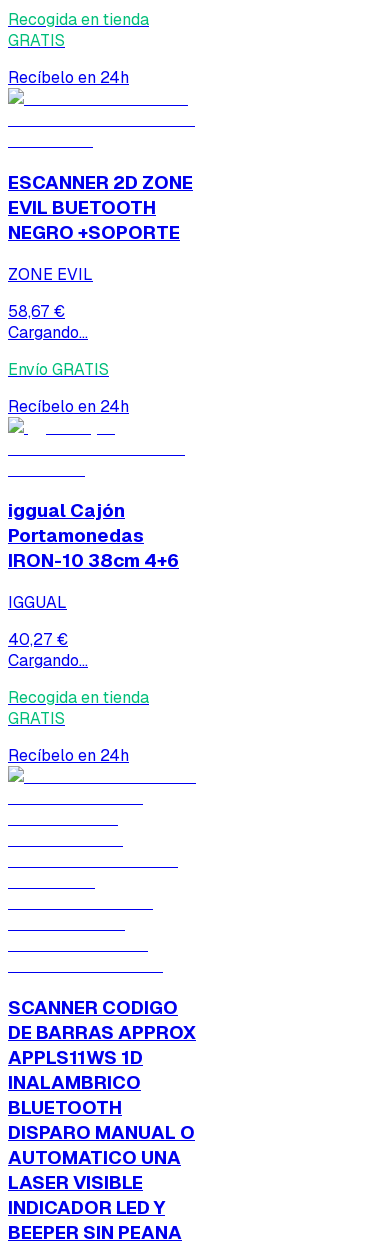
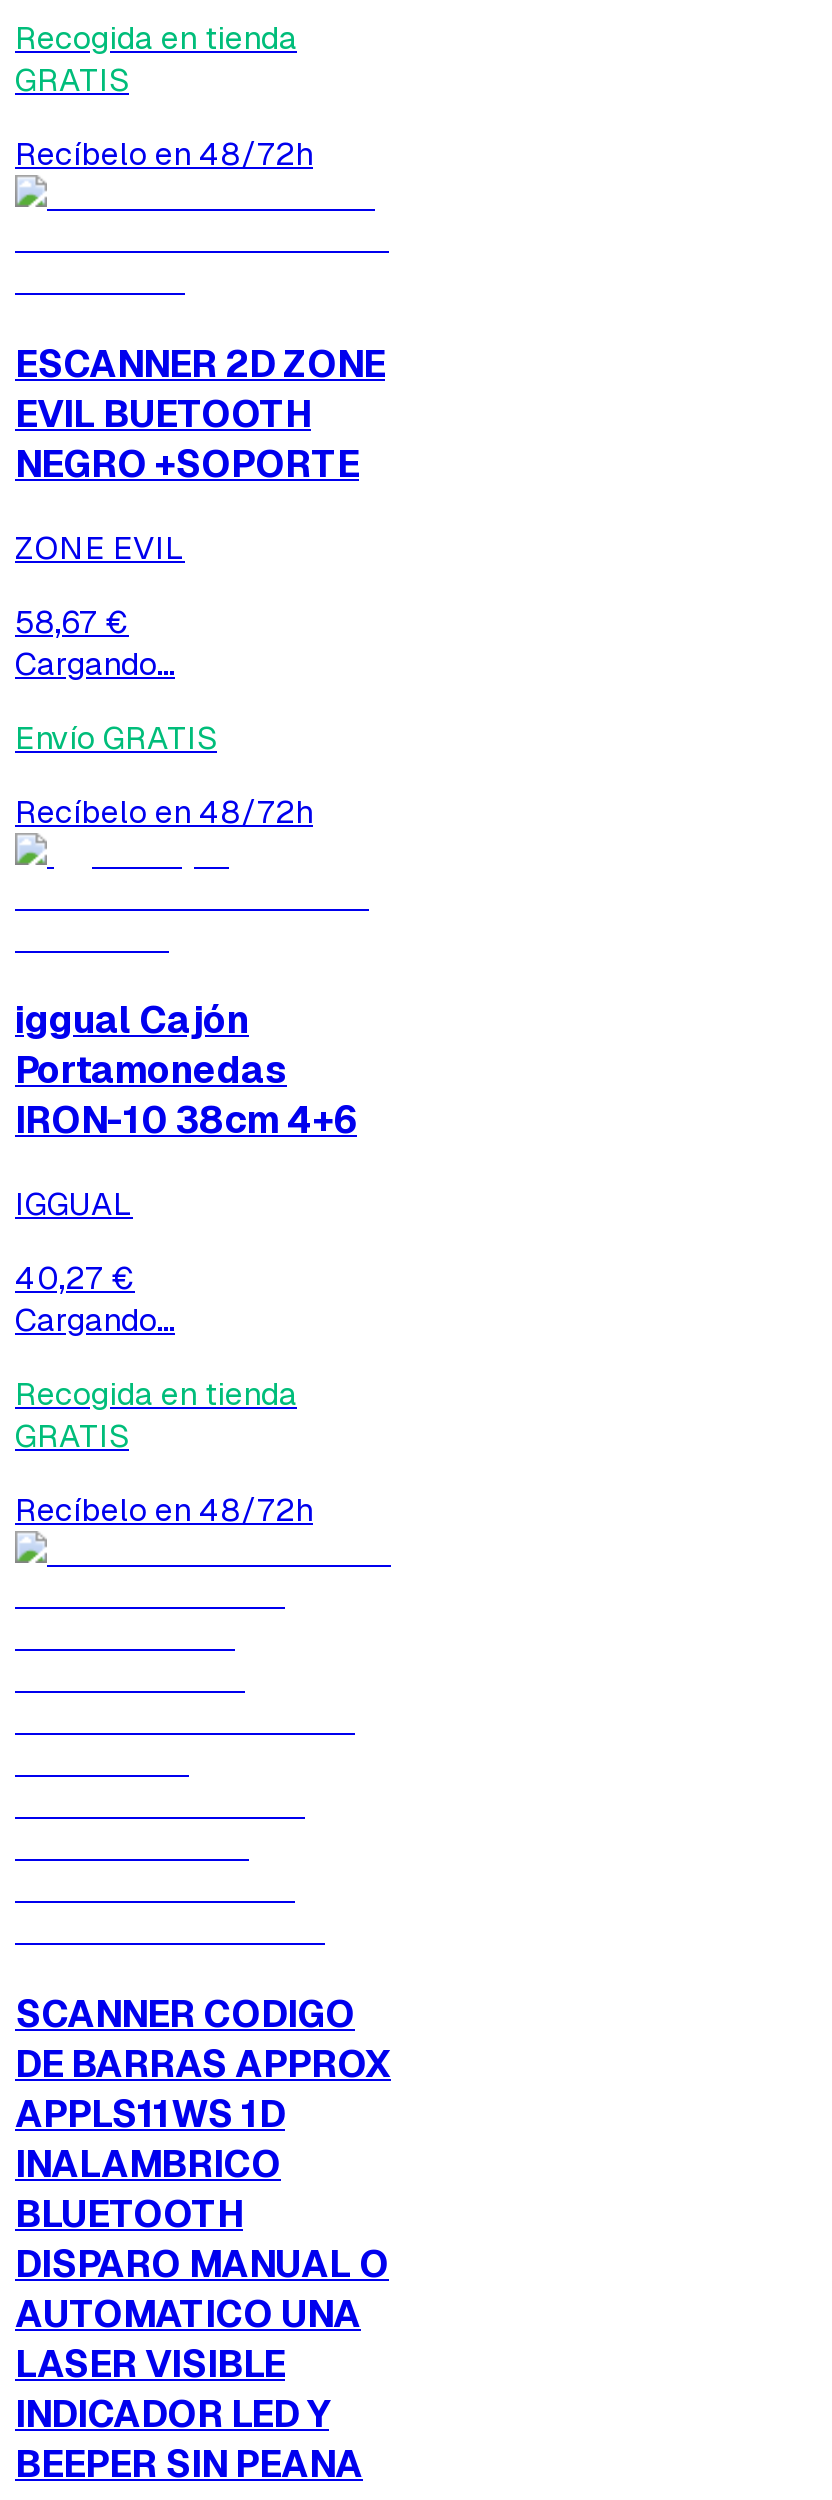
- Recíbelo en 24h
+ Recíbelo en 48/72h

- Recíbelo en 24h
+ Recíbelo en 48/72h

- Recíbelo en 24h
+ Recíbelo en 48/72h
